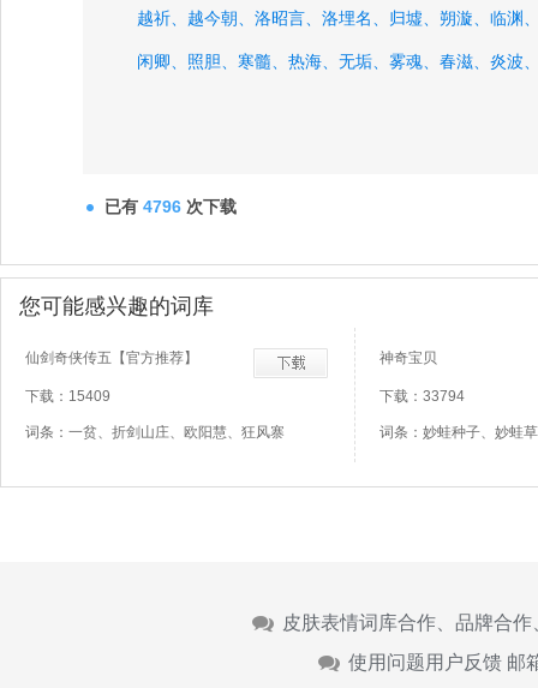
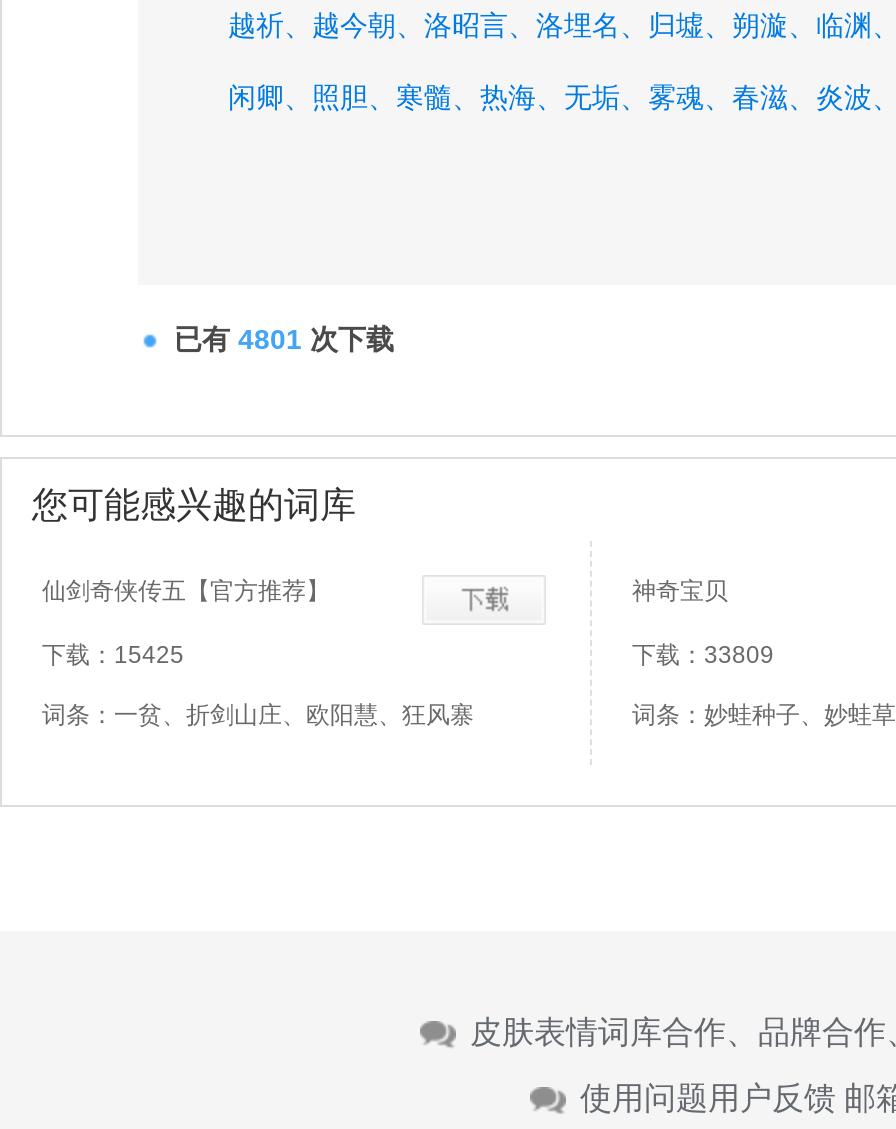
- 已有4796次下载
+ 已有4801次下载

- 下载：15409
+ 下载：15425

- 下载：33794
+ 下载：33809
